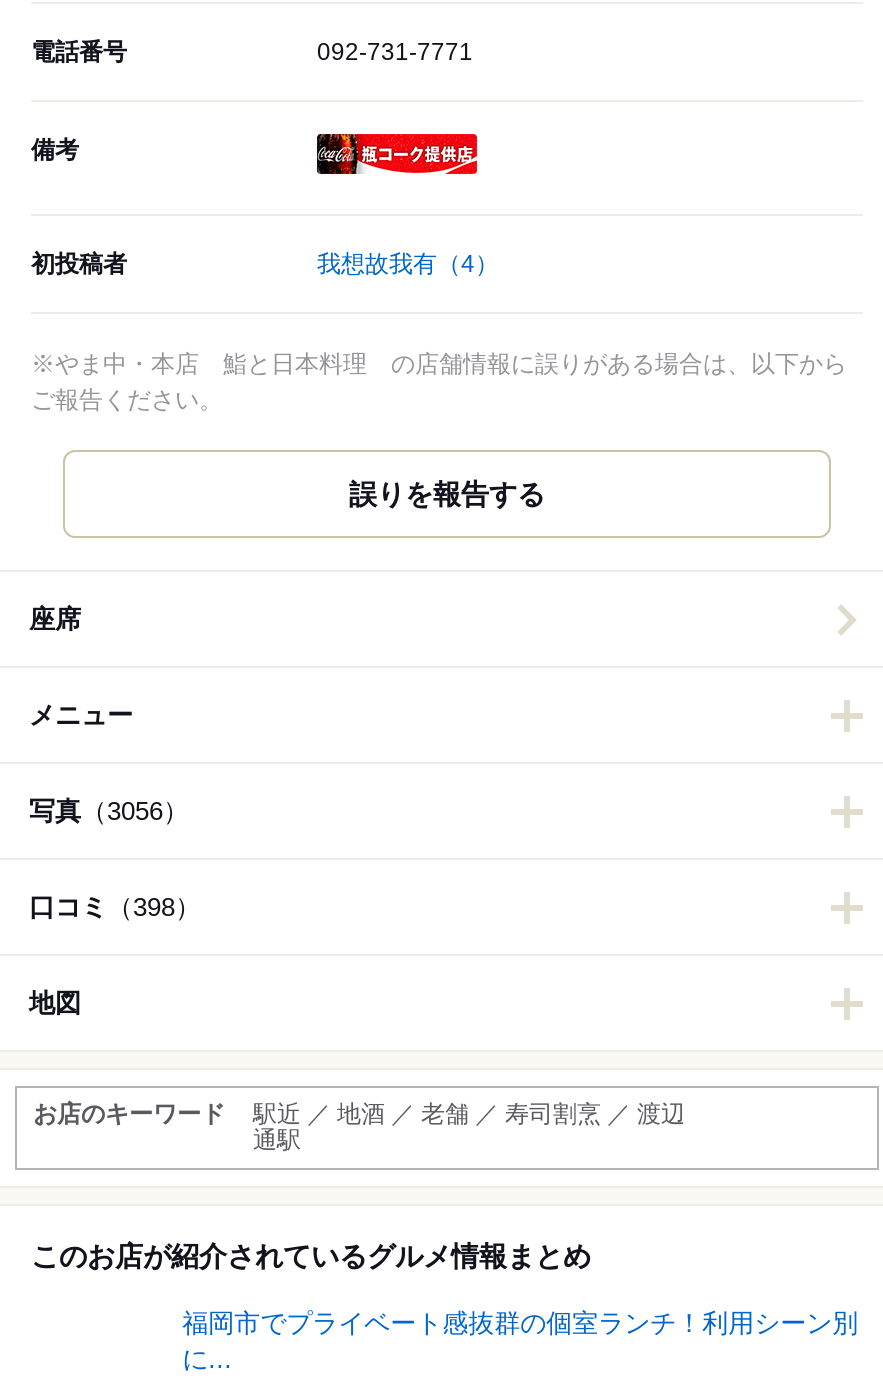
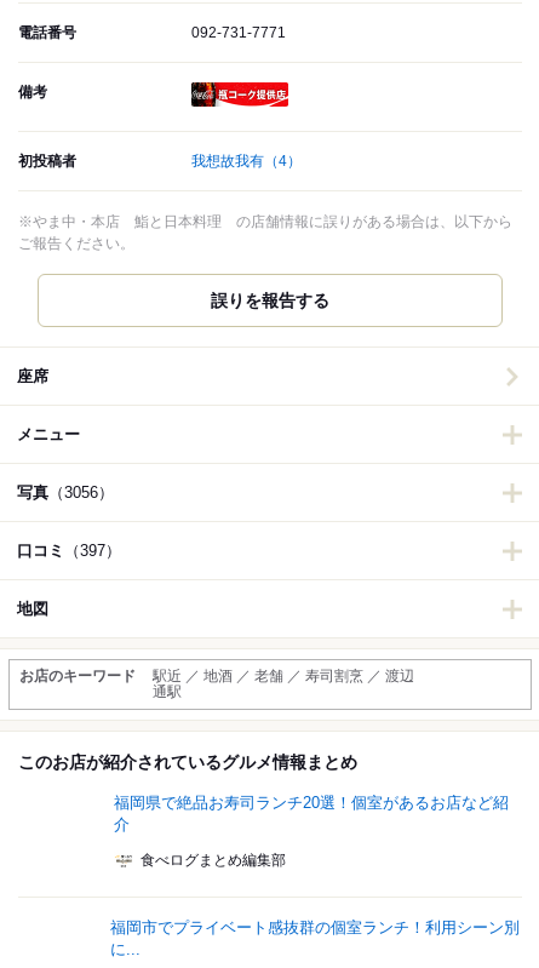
- 口コミ（398）
+ 口コミ（397）

+ 福岡県で絶品お寿司ランチ20選！個室があるお店など紹
+ 介
+ 食べログまとめ編集部
